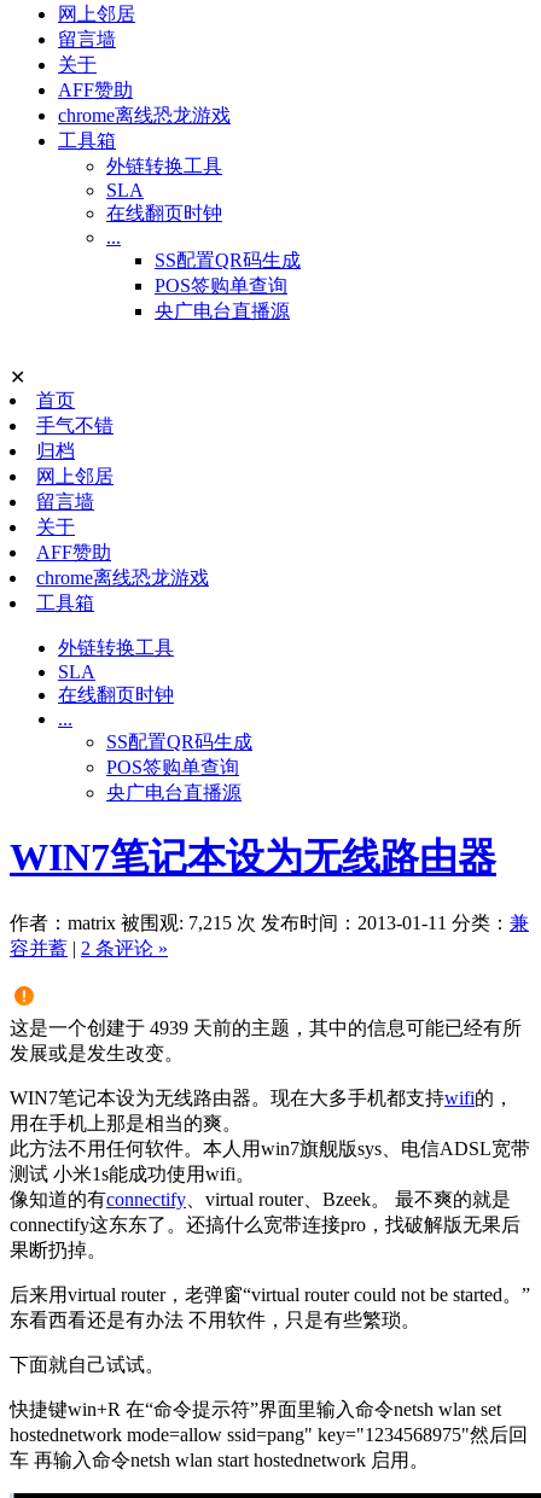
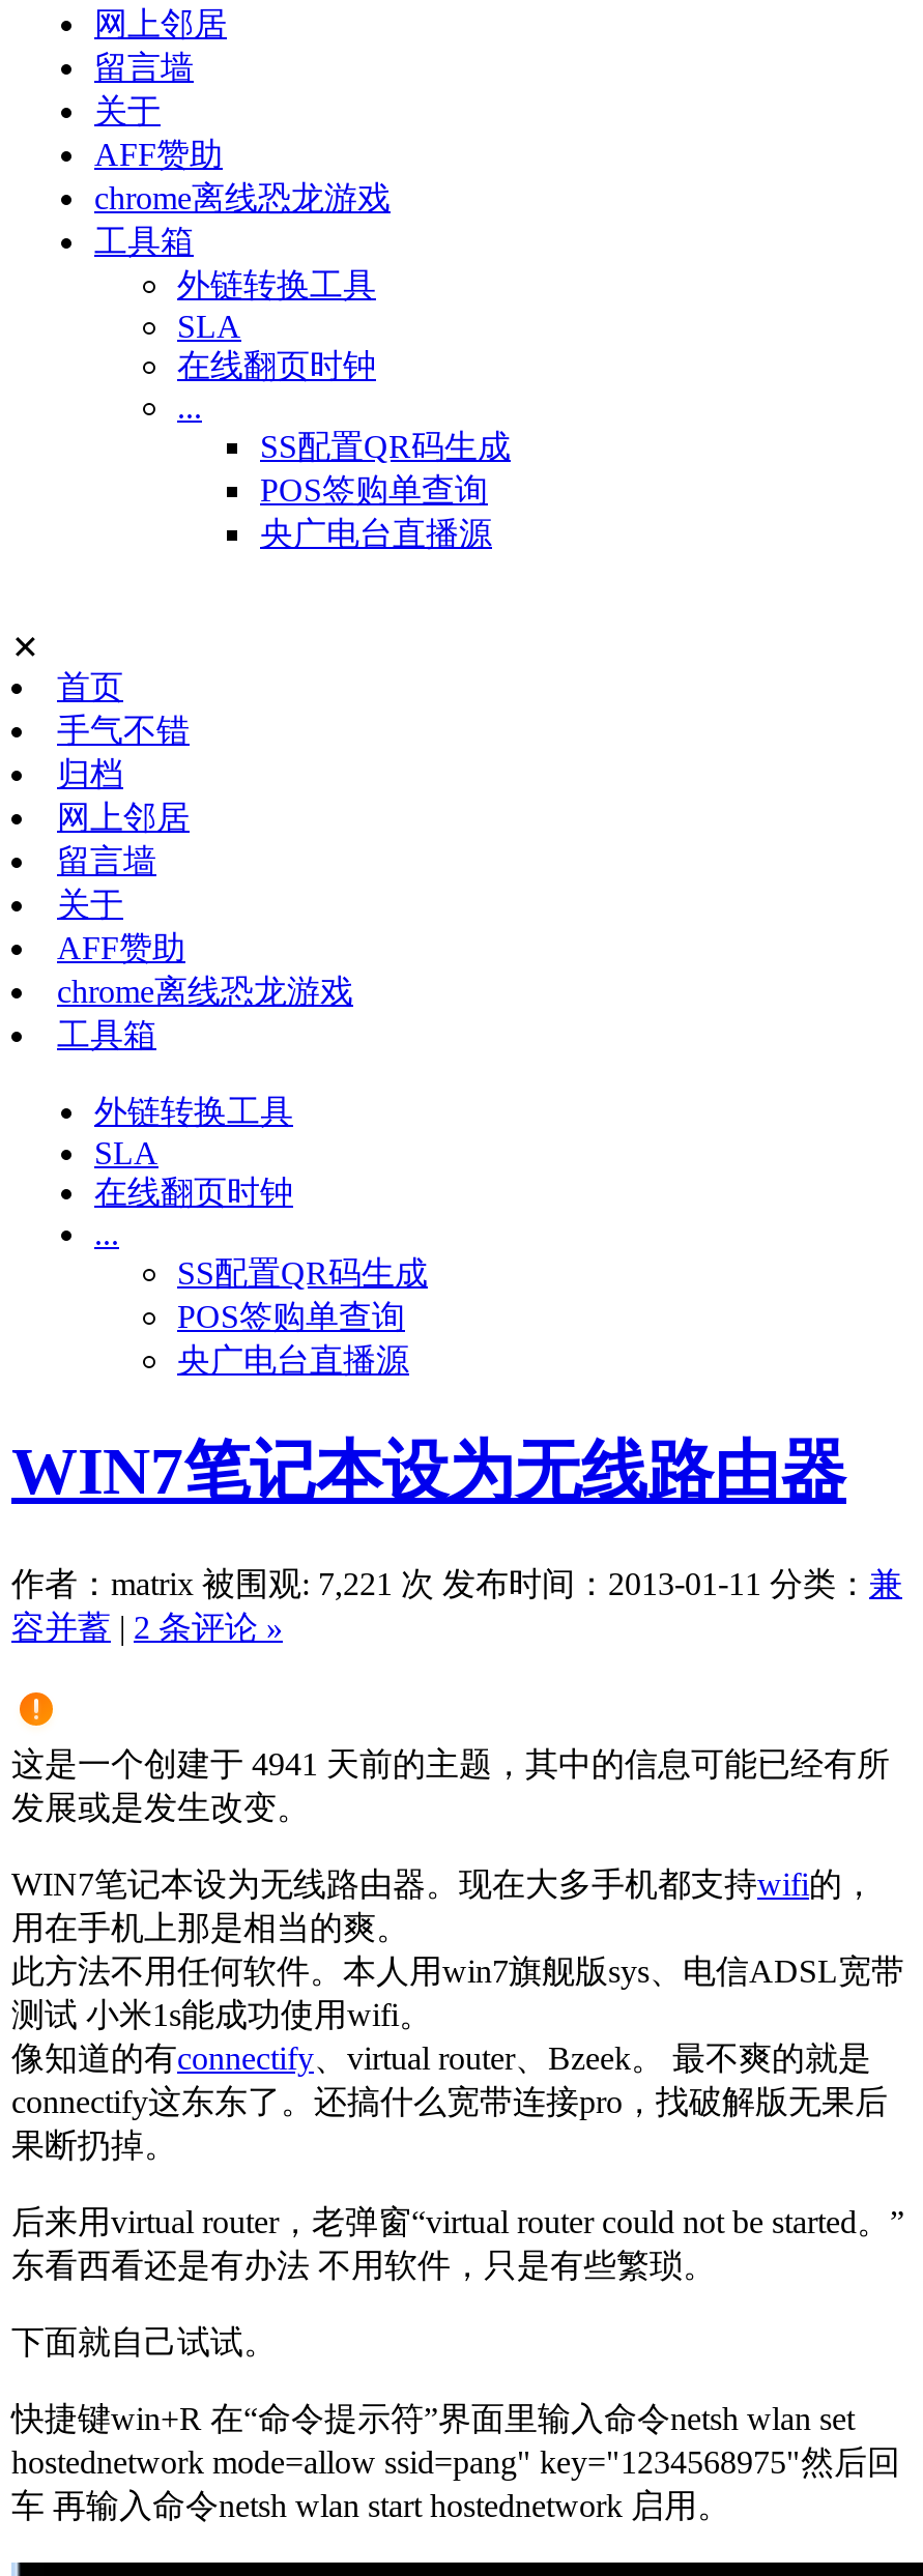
- 作者：matrix 被围观: 7,215 次 发布时间：2013-01-11 分类：兼
+ 作者：matrix 被围观: 7,221 次 发布时间：2013-01-11 分类：兼

- 这是一个创建于 4939 天前的主题，其中的信息可能已经有所
+ 这是一个创建于 4941 天前的主题，其中的信息可能已经有所
